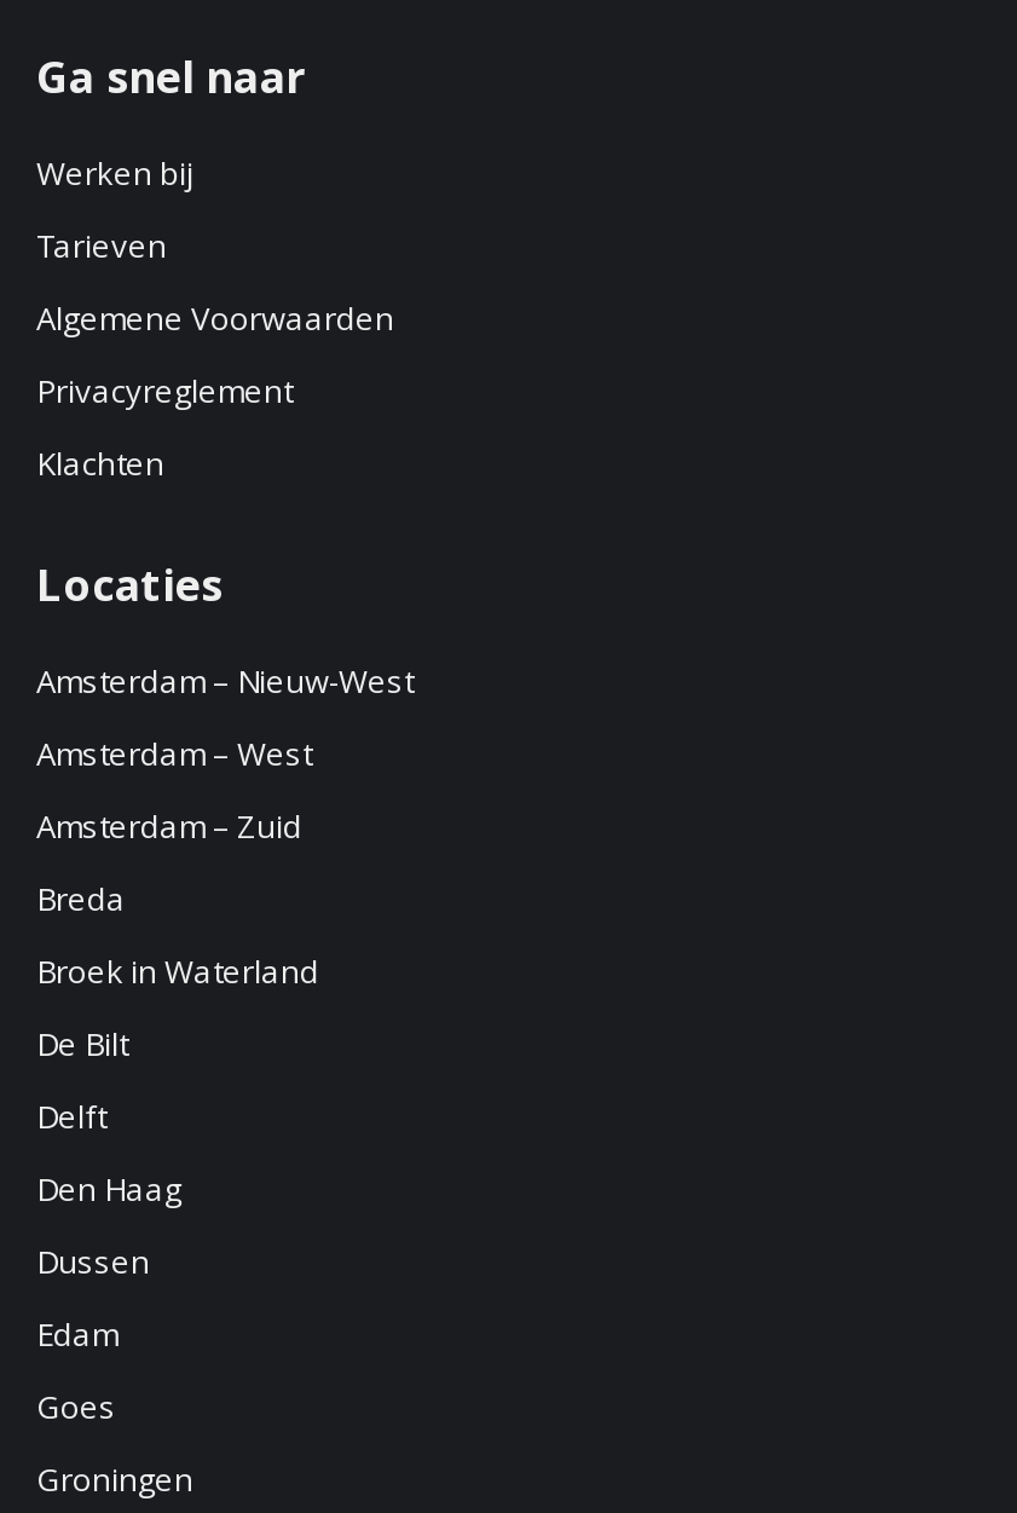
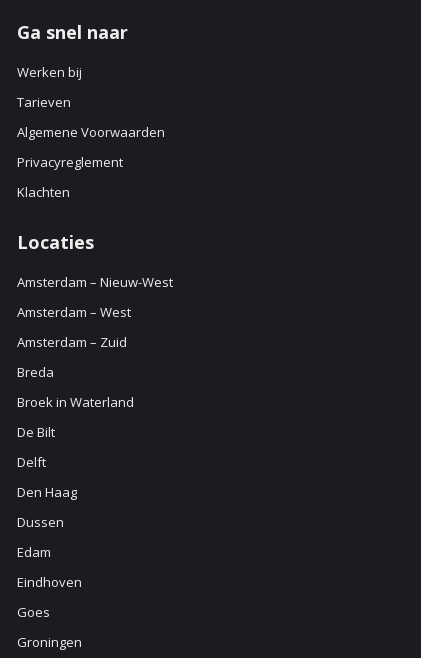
+ Eindhoven
